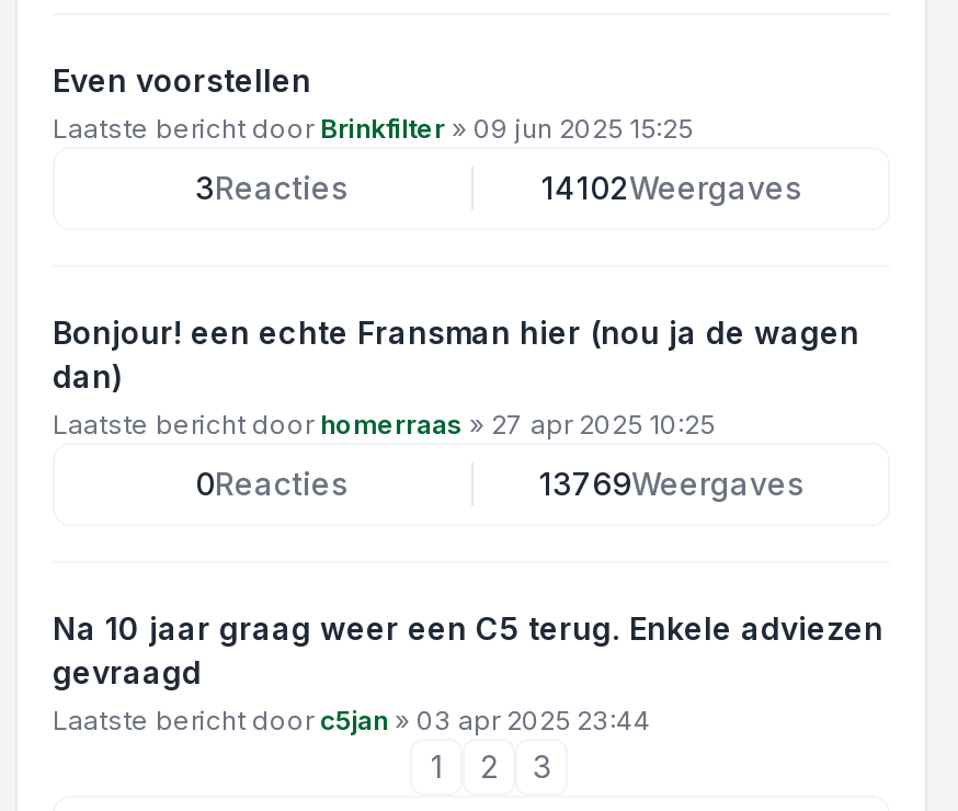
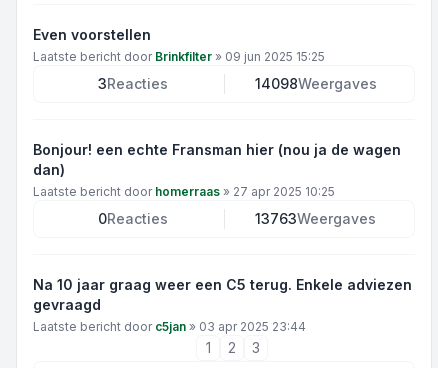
- 14102Weergaves
+ 14098Weergaves

- 13769Weergaves
+ 13763Weergaves
